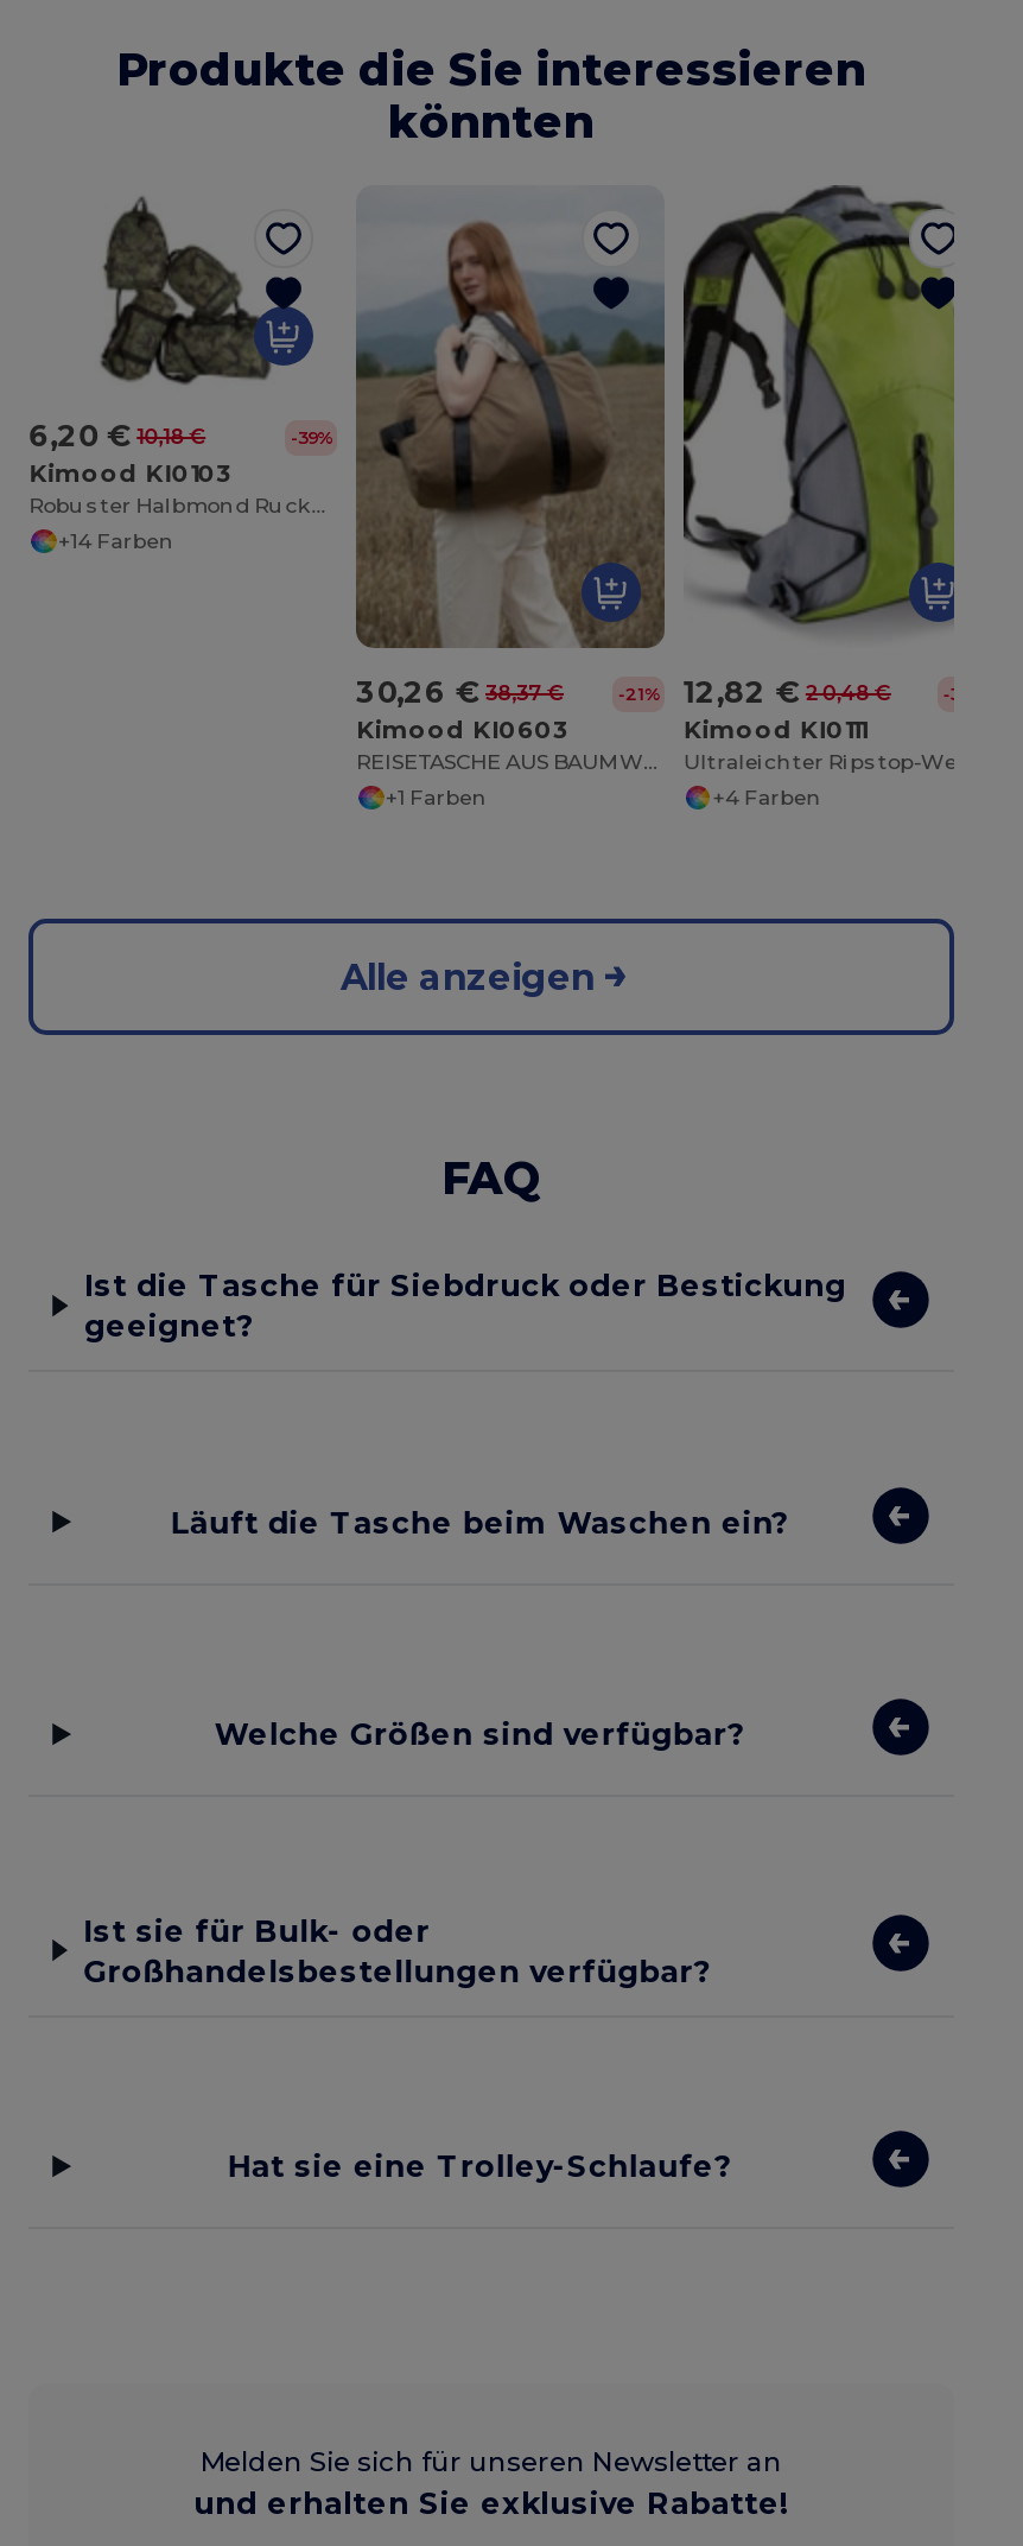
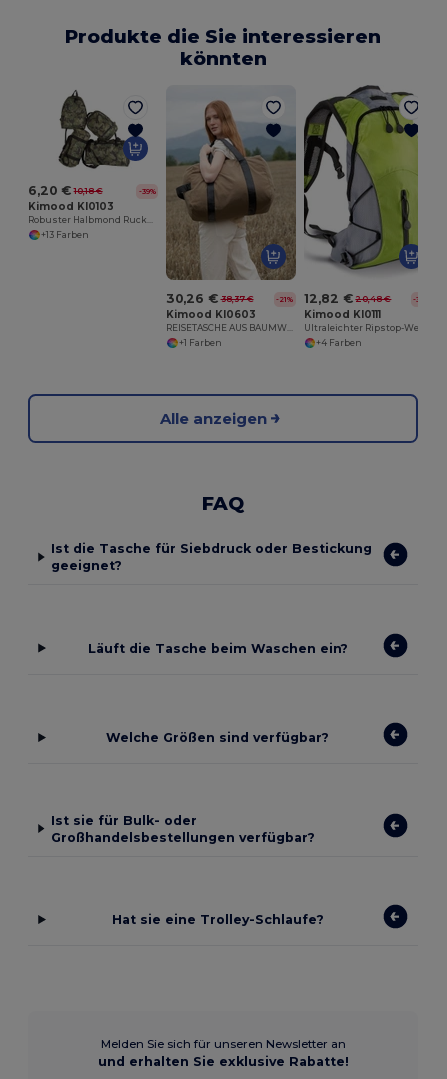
- +14 Farben
+ +13 Farben
